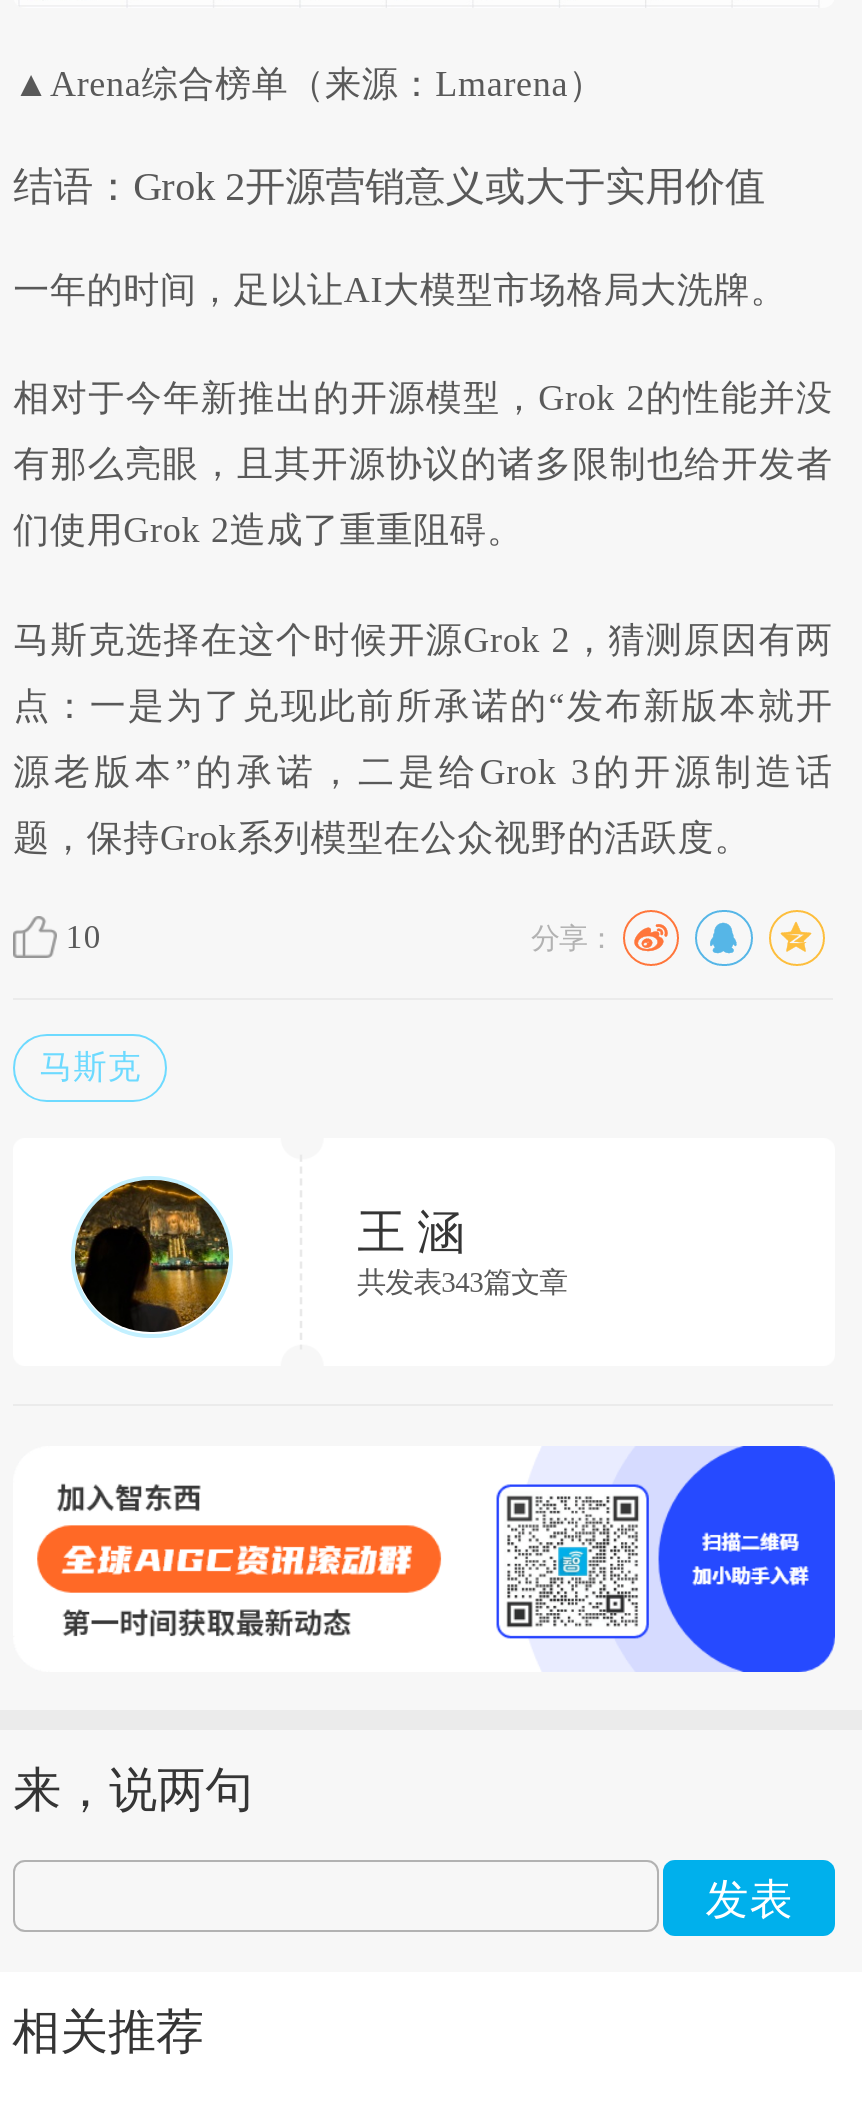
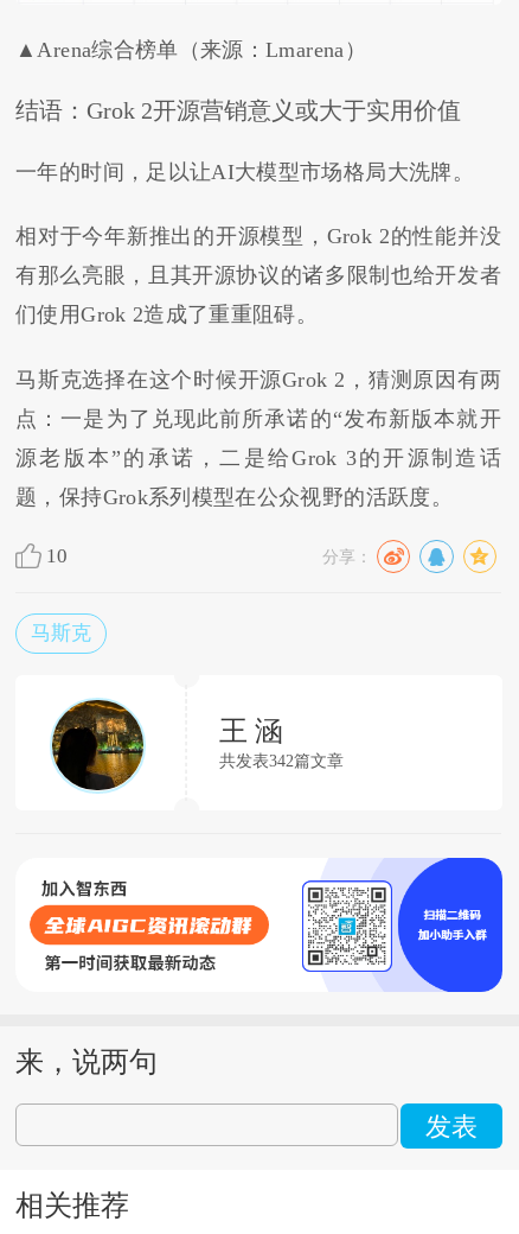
- 共发表343篇文章
+ 共发表342篇文章
